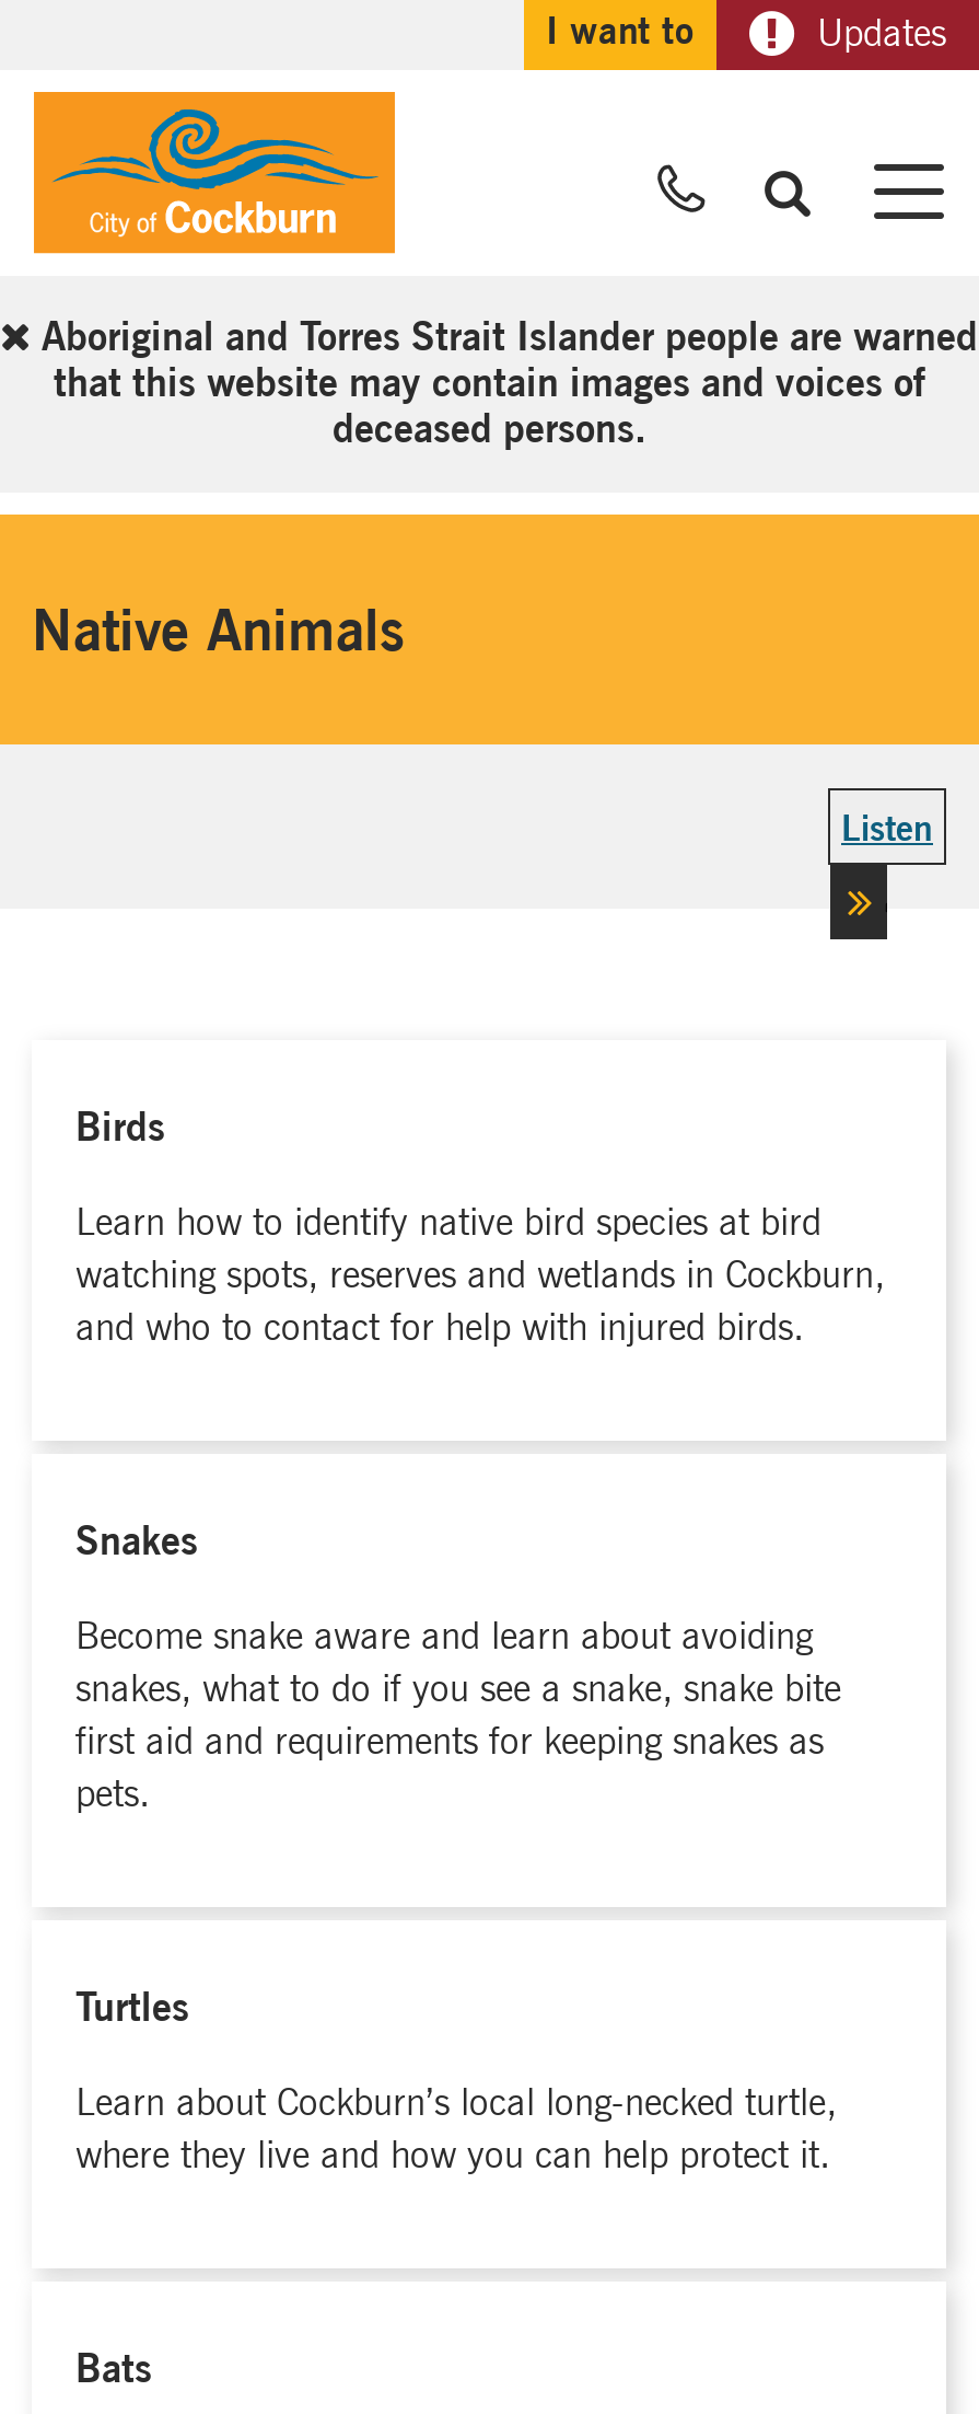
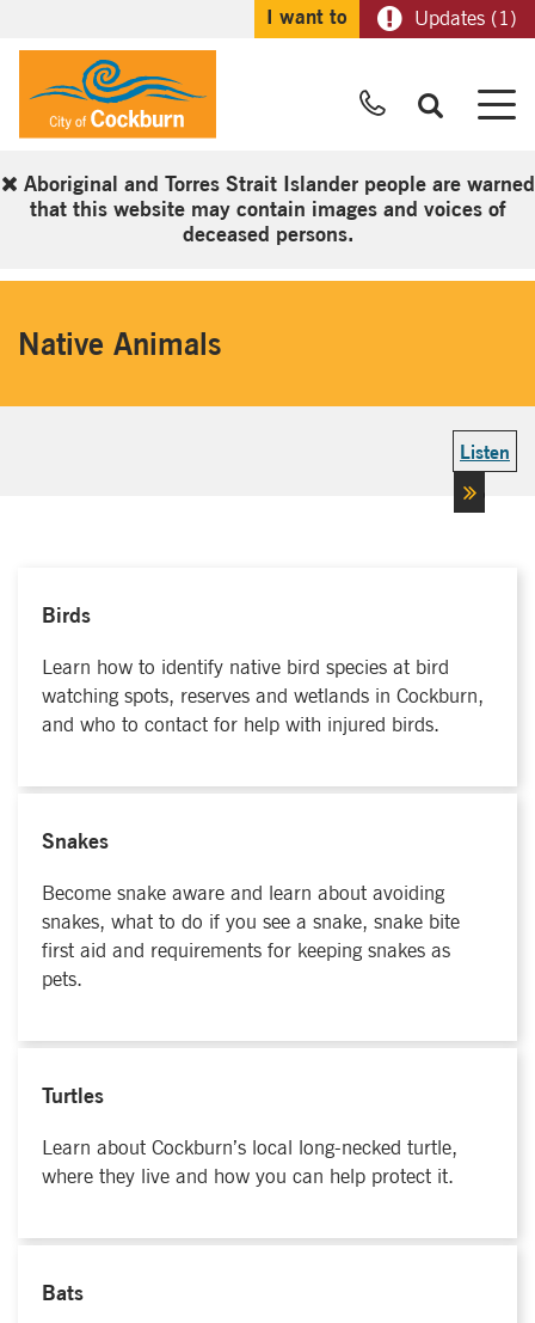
- Updates
+ Updates (1)
